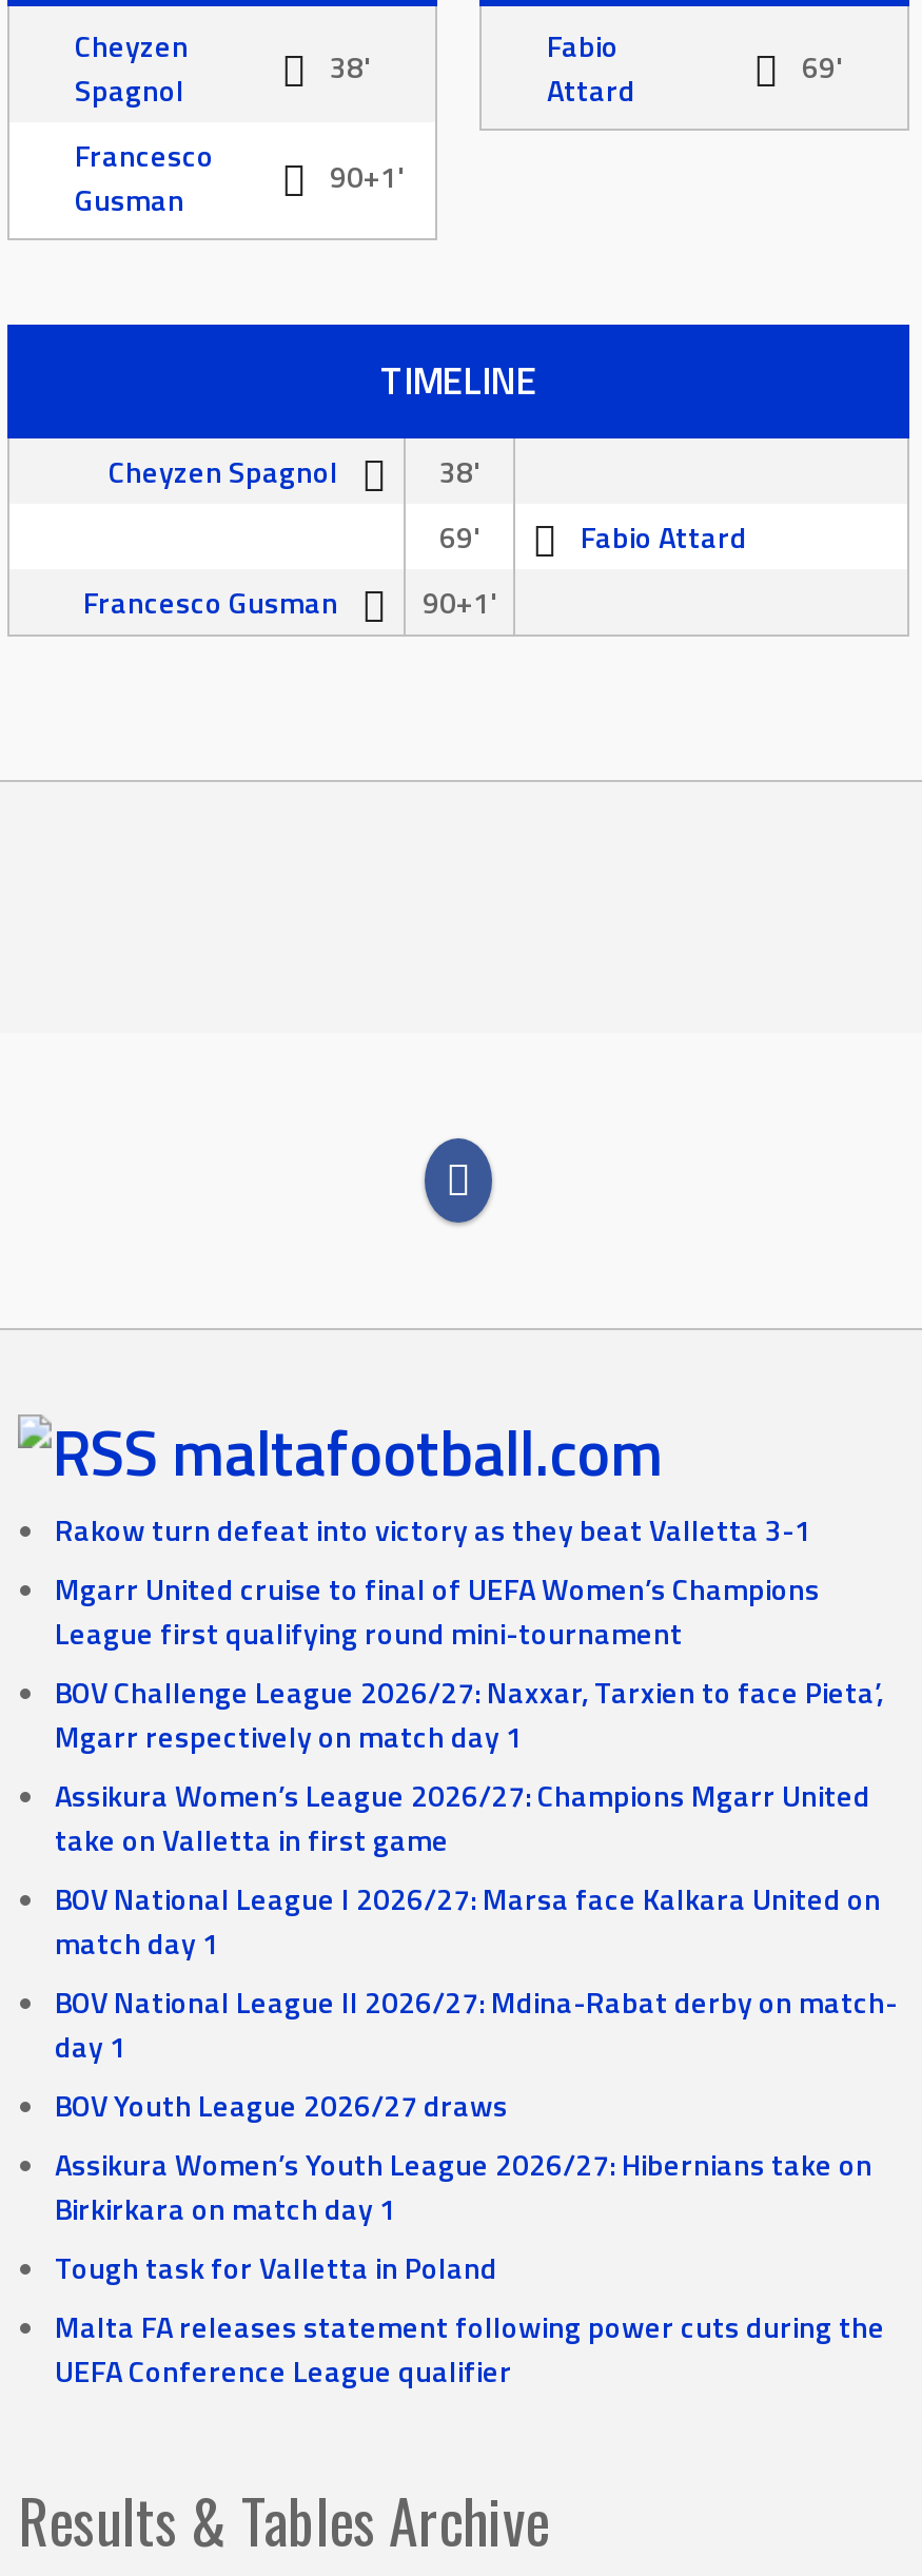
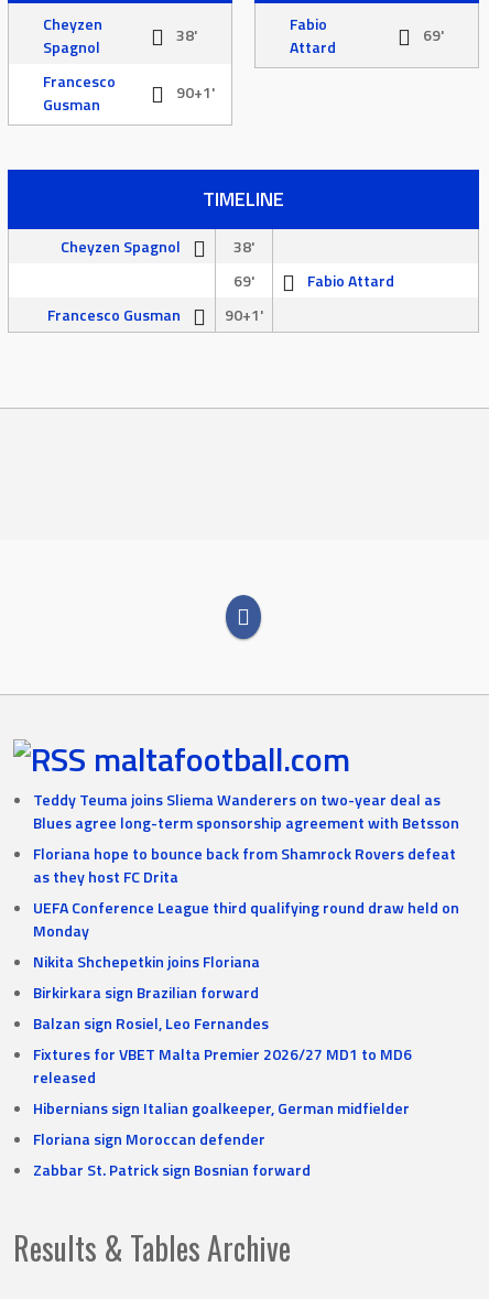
- Rakow turn defeat into victory as they beat Valletta 3-1
- Mgarr United cruise to final of UEFA Women’s Champions
- League first qualifying round mini-tournament
- BOV Challenge League 2026/27: Naxxar, Tarxien to face Pieta’,
- Mgarr respectively on match day 1
- Assikura Women’s League 2026/27: Champions Mgarr United
- take on Valletta in first game
- BOV National League I 2026/27: Marsa face Kalkara United on
- match day 1
- BOV National League II 2026/27: Mdina-Rabat derby on match-
- day 1
- BOV Youth League 2026/27 draws
- Assikura Women’s Youth League 2026/27: Hibernians take on
- Birkirkara on match day 1
- Tough task for Valletta in Poland
- Malta FA releases statement following power cuts during the
- UEFA Conference League qualifier
+ Teddy Teuma joins Sliema Wanderers on two-year deal as
+ Blues agree long-term sponsorship agreement with Betsson
+ Floriana hope to bounce back from Shamrock Rovers defeat
+ as they host FC Drita
+ UEFA Conference League third qualifying round draw held on
+ Monday
+ Nikita Shchepetkin joins Floriana
+ Birkirkara sign Brazilian forward
+ Balzan sign Rosiel, Leo Fernandes
+ Fixtures for VBET Malta Premier 2026/27 MD1 to MD6
+ released
+ Hibernians sign Italian goalkeeper, German midfielder
+ Floriana sign Moroccan defender
+ Zabbar St. Patrick sign Bosnian forward
